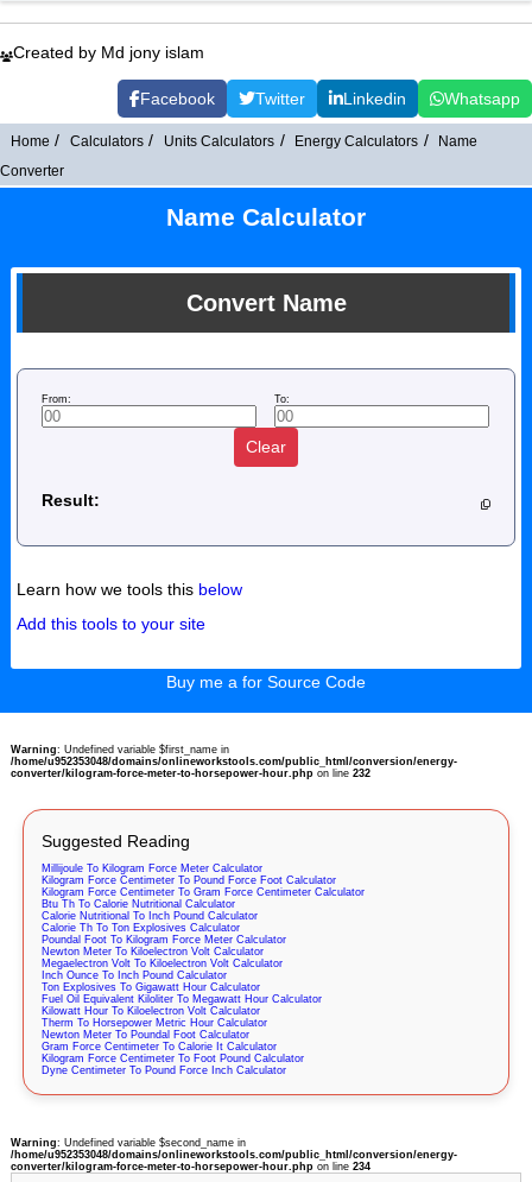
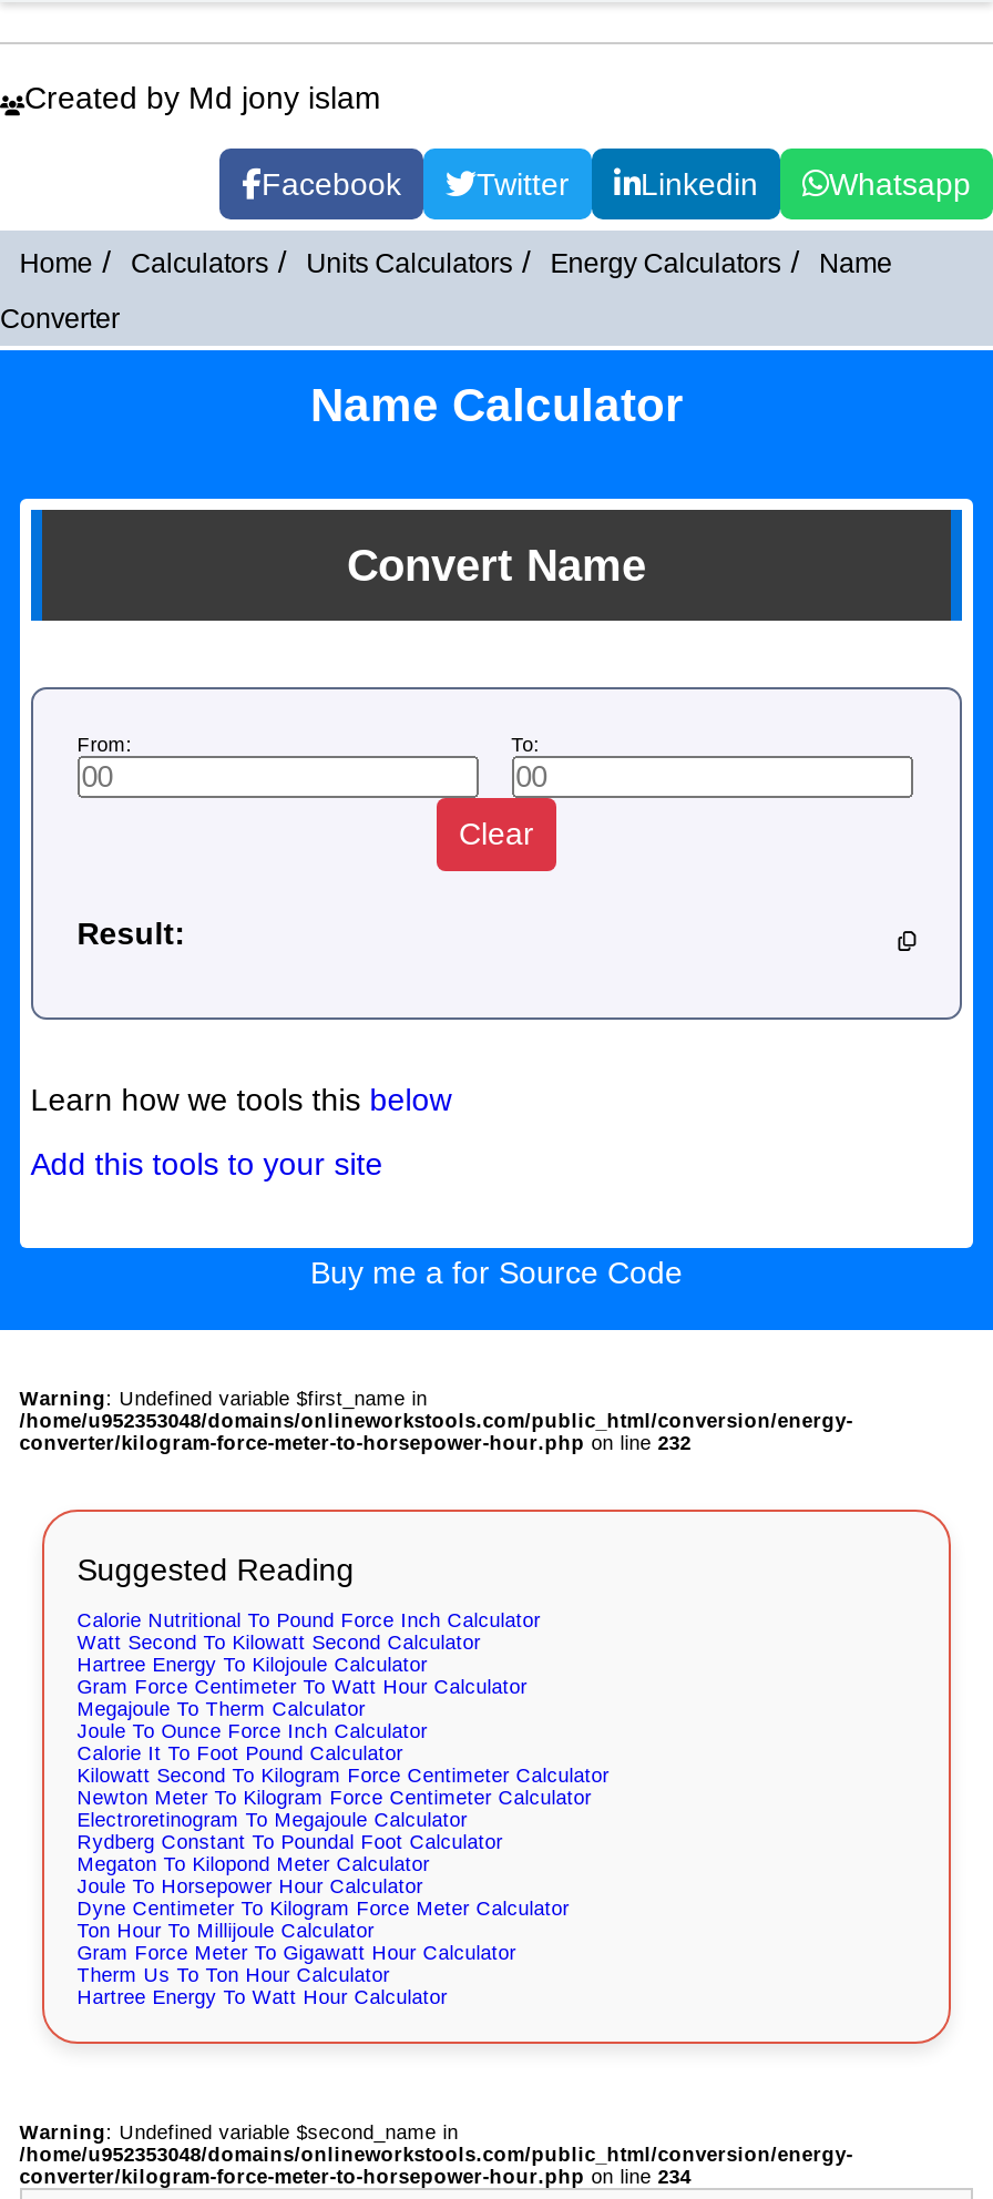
- Millijoule To Kilogram Force Meter Calculator
- Kilogram Force Centimeter To Pound Force Foot Calculator
- Kilogram Force Centimeter To Gram Force Centimeter Calculator
- Btu Th To Calorie Nutritional Calculator
- Calorie Nutritional To Inch Pound Calculator
- Calorie Th To Ton Explosives Calculator
- Poundal Foot To Kilogram Force Meter Calculator
- Newton Meter To Kiloelectron Volt Calculator
- Megaelectron Volt To Kiloelectron Volt Calculator
- Inch Ounce To Inch Pound Calculator
- Ton Explosives To Gigawatt Hour Calculator
- Fuel Oil Equivalent Kiloliter To Megawatt Hour Calculator
- Kilowatt Hour To Kiloelectron Volt Calculator
- Therm To Horsepower Metric Hour Calculator
- Newton Meter To Poundal Foot Calculator
- Gram Force Centimeter To Calorie It Calculator
- Kilogram Force Centimeter To Foot Pound Calculator
- Dyne Centimeter To Pound Force Inch Calculator
+ Calorie Nutritional To Pound Force Inch Calculator
+ Watt Second To Kilowatt Second Calculator
+ Hartree Energy To Kilojoule Calculator
+ Gram Force Centimeter To Watt Hour Calculator
+ Megajoule To Therm Calculator
+ Joule To Ounce Force Inch Calculator
+ Calorie It To Foot Pound Calculator
+ Kilowatt Second To Kilogram Force Centimeter Calculator
+ Newton Meter To Kilogram Force Centimeter Calculator
+ Electroretinogram To Megajoule Calculator
+ Rydberg Constant To Poundal Foot Calculator
+ Megaton To Kilopond Meter Calculator
+ Joule To Horsepower Hour Calculator
+ Dyne Centimeter To Kilogram Force Meter Calculator
+ Ton Hour To Millijoule Calculator
+ Gram Force Meter To Gigawatt Hour Calculator
+ Therm Us To Ton Hour Calculator
+ Hartree Energy To Watt Hour Calculator
